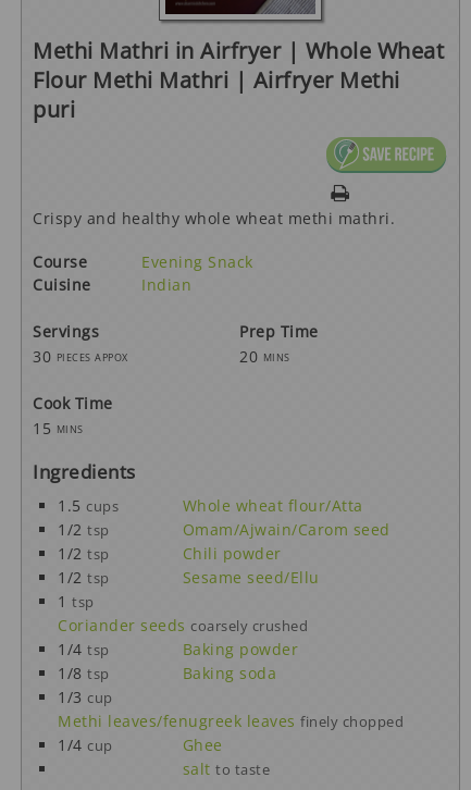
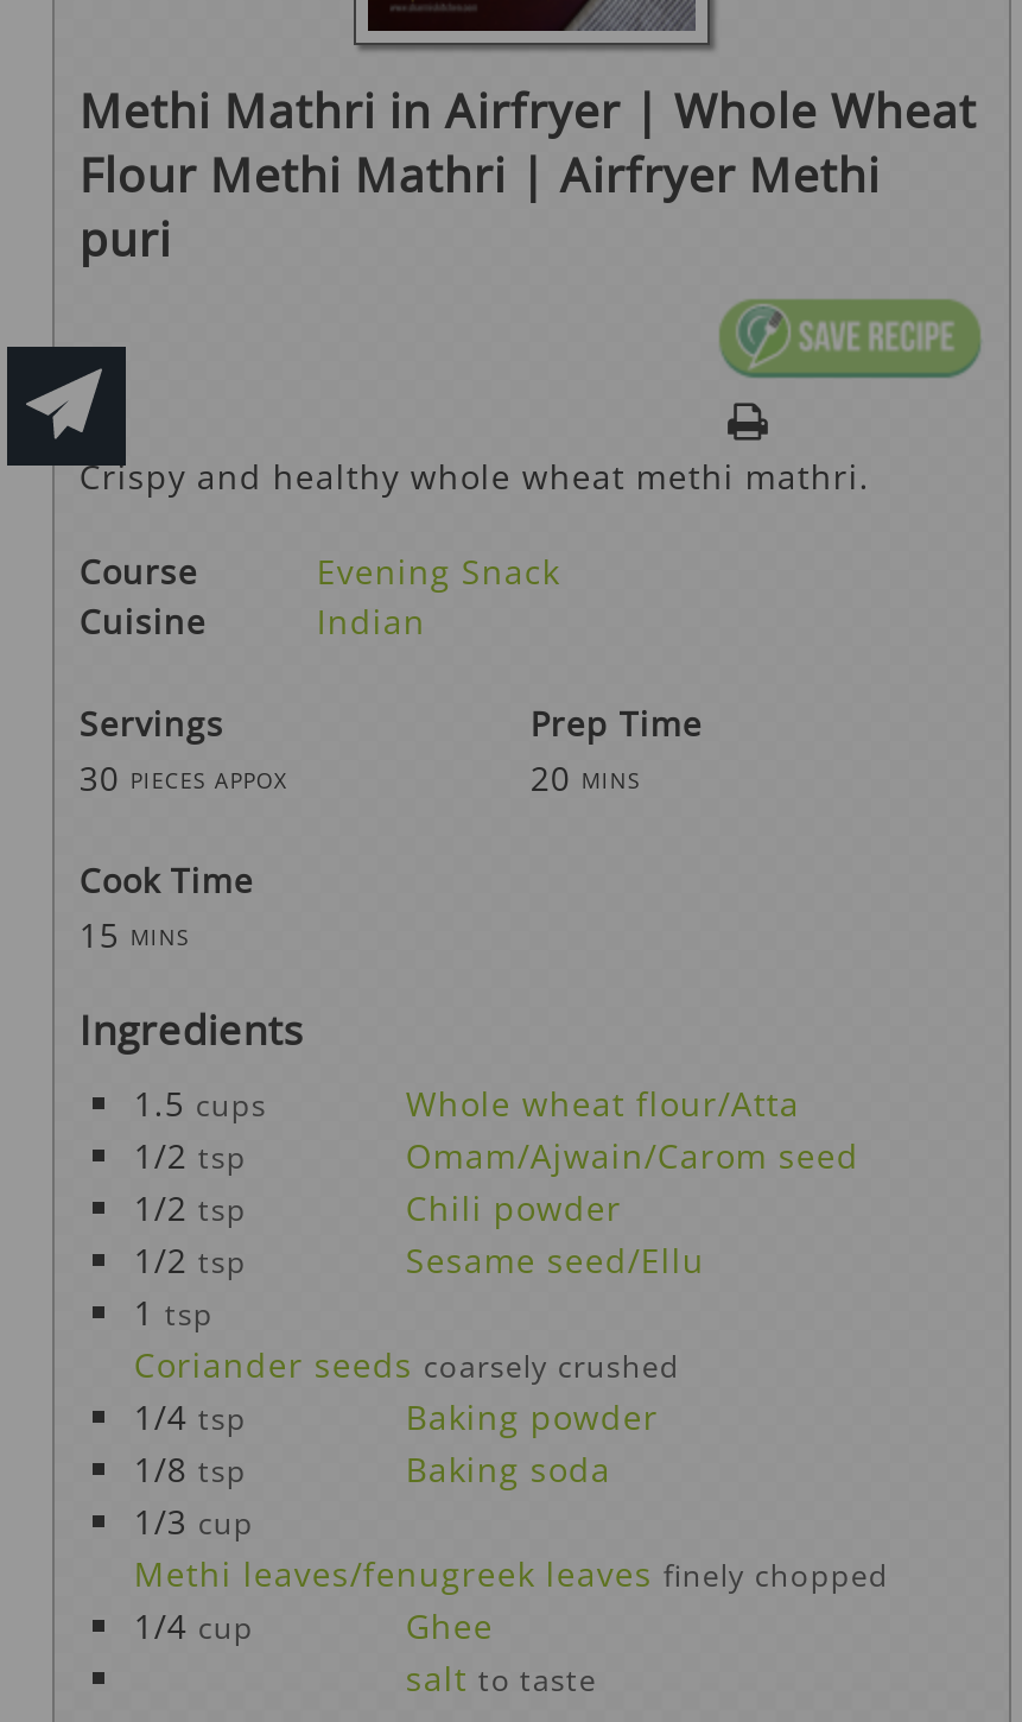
+ [image]
